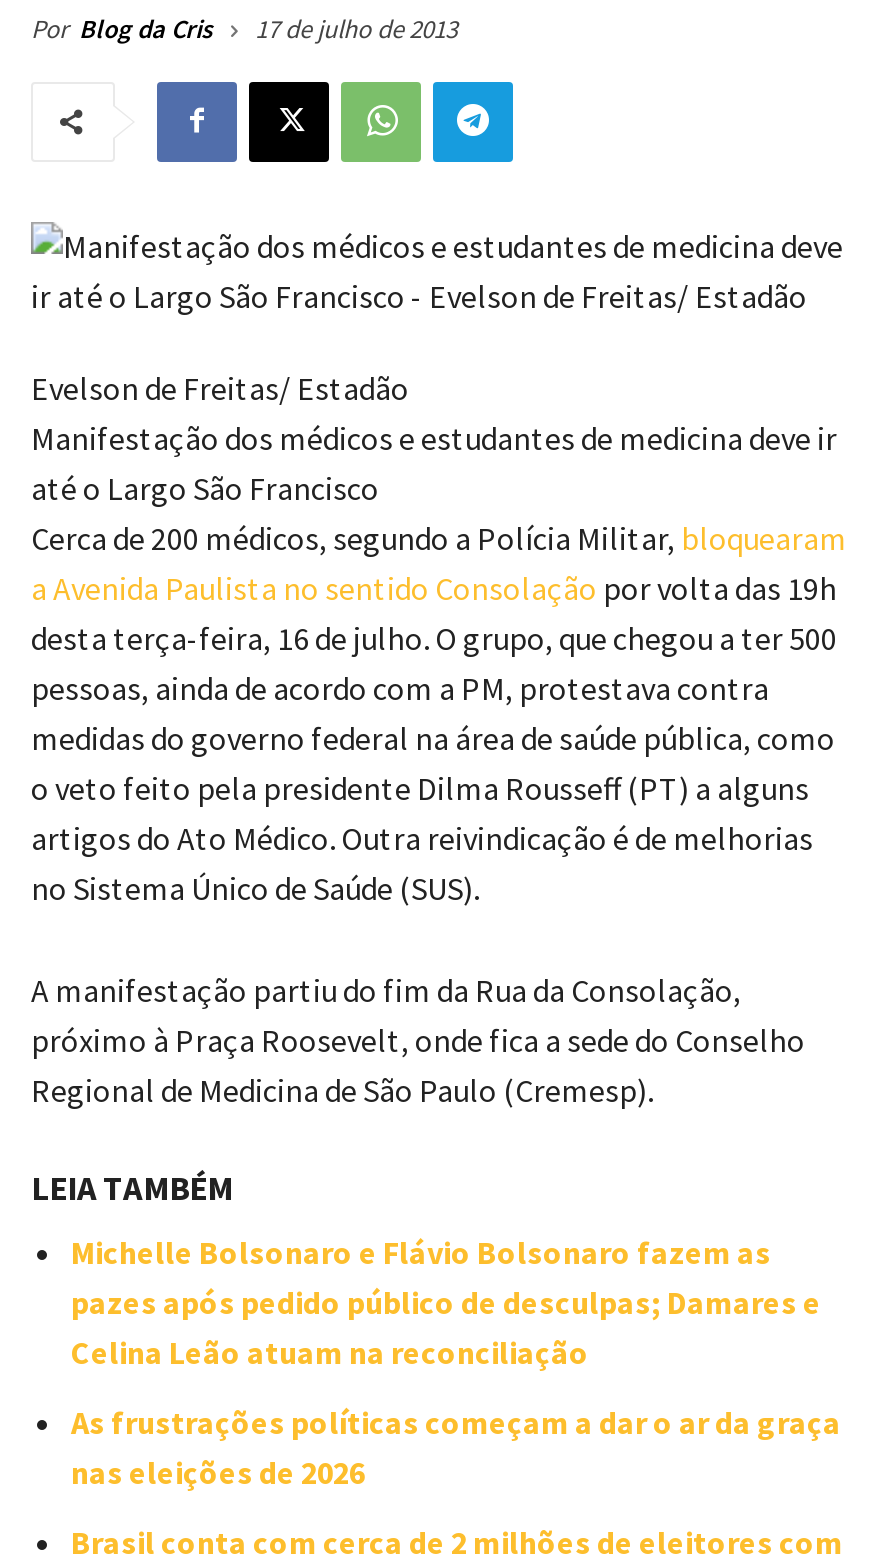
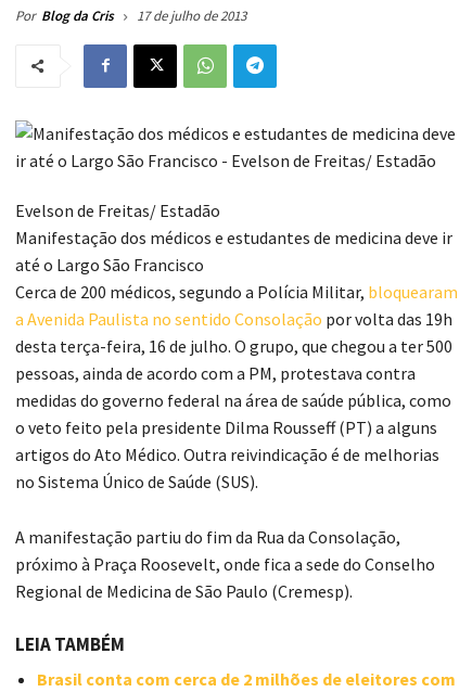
- Michelle Bolsonaro e Flávio Bolsonaro fazem as
- pazes após pedido público de desculpas; Damares e
- Celina Leão atuam na reconciliação
- As frustrações políticas começam a dar o ar da graça
- nas eleições de 2026
